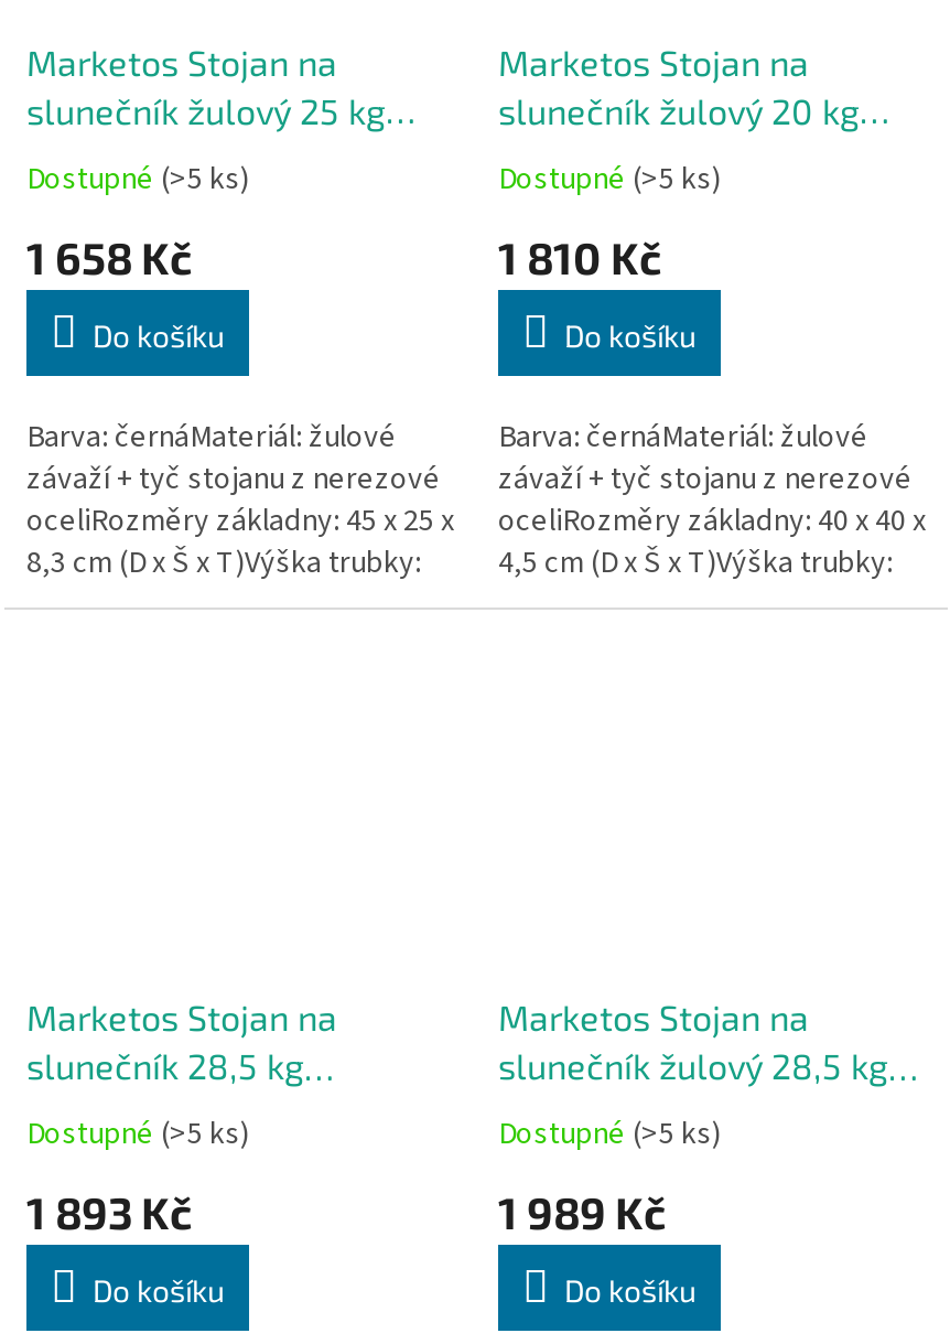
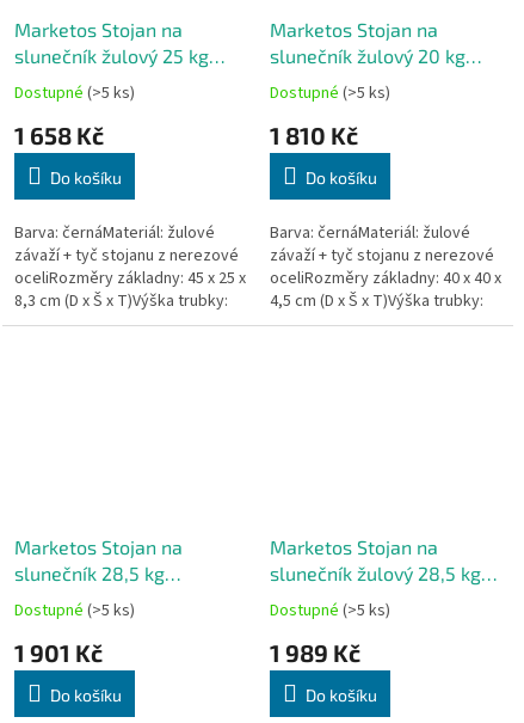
- 1 893 Kč
+ 1 901 Kč
